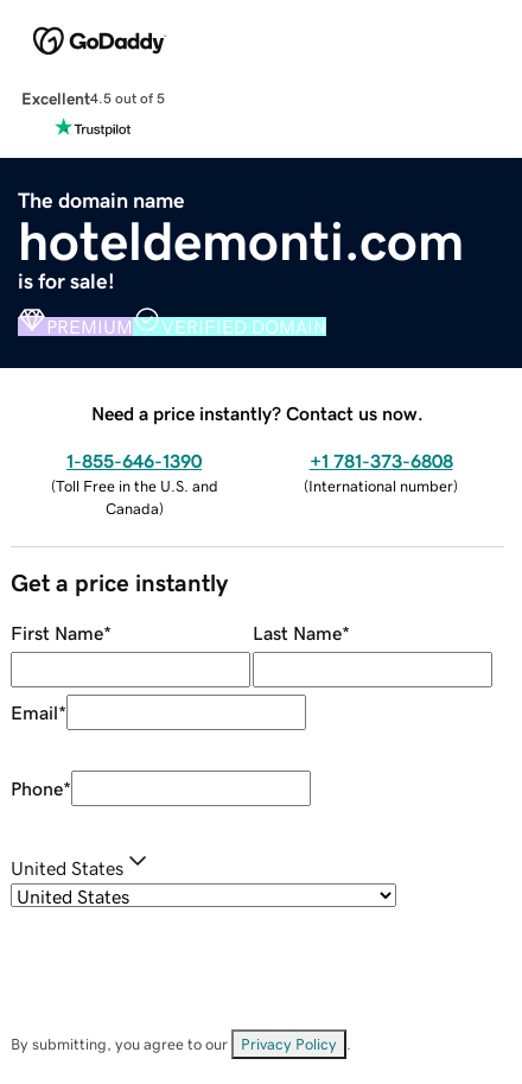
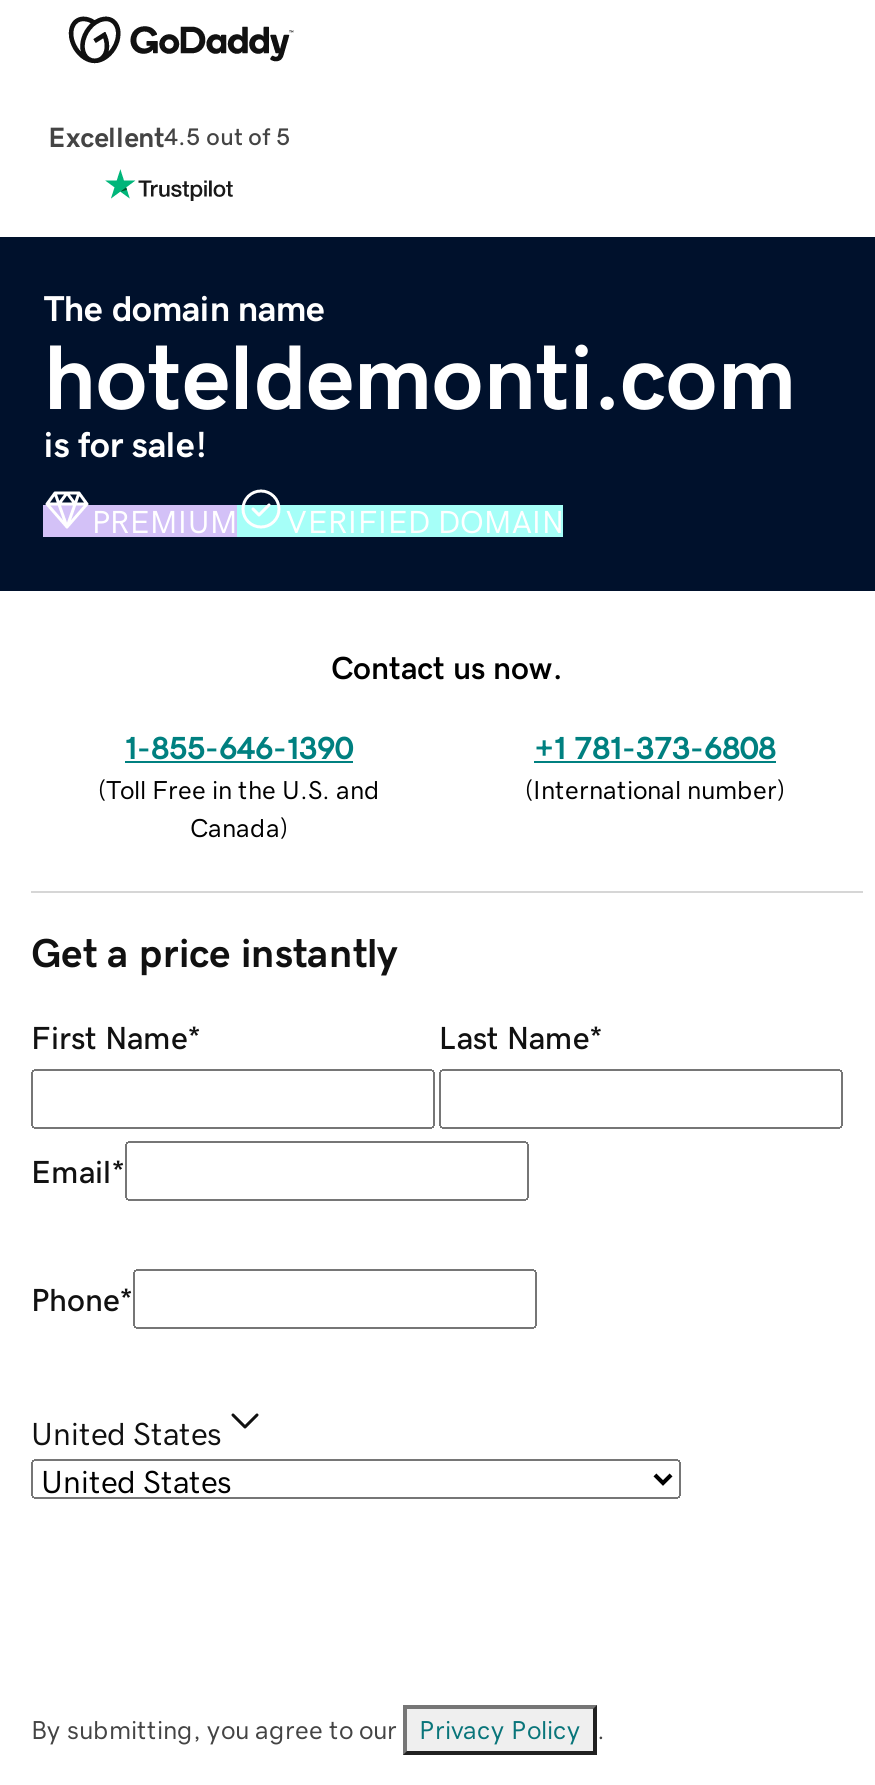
- Need a price instantly? Contact us now.
+ Contact us now.
